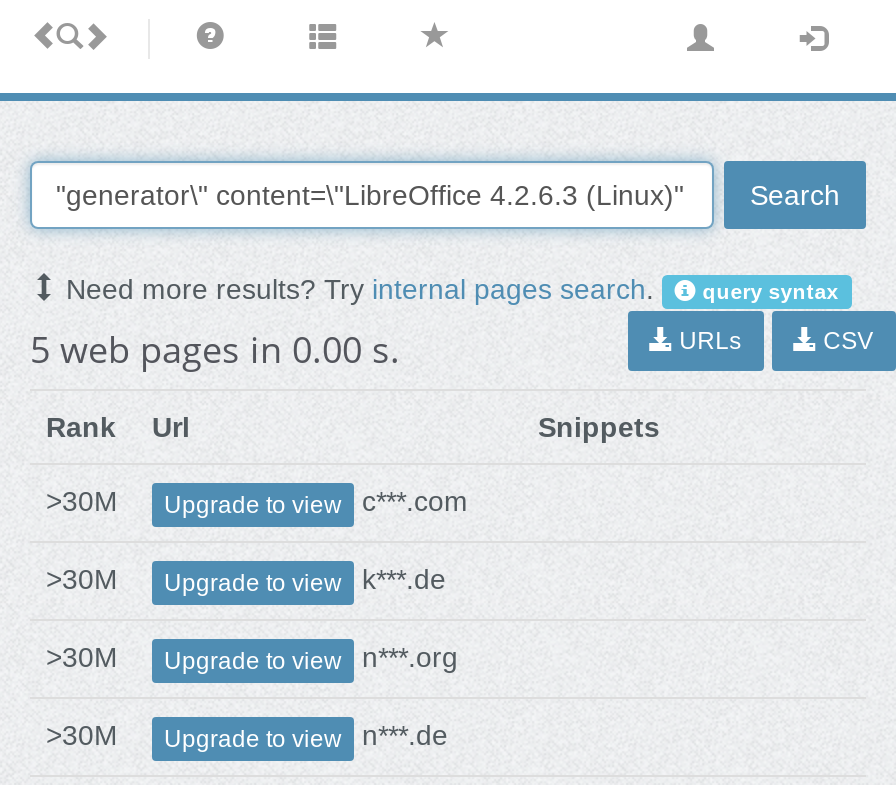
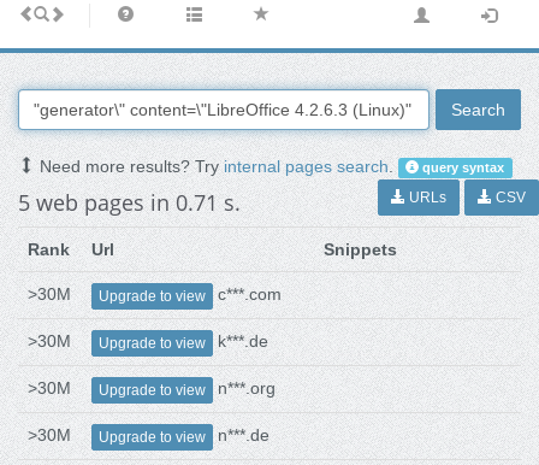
- 5 web pages in 0.00 s.
+ 5 web pages in 0.71 s.
